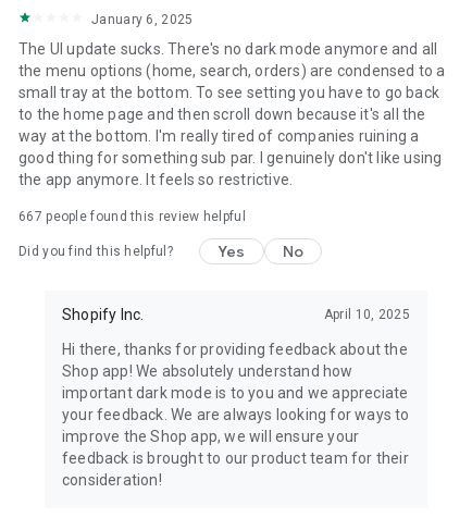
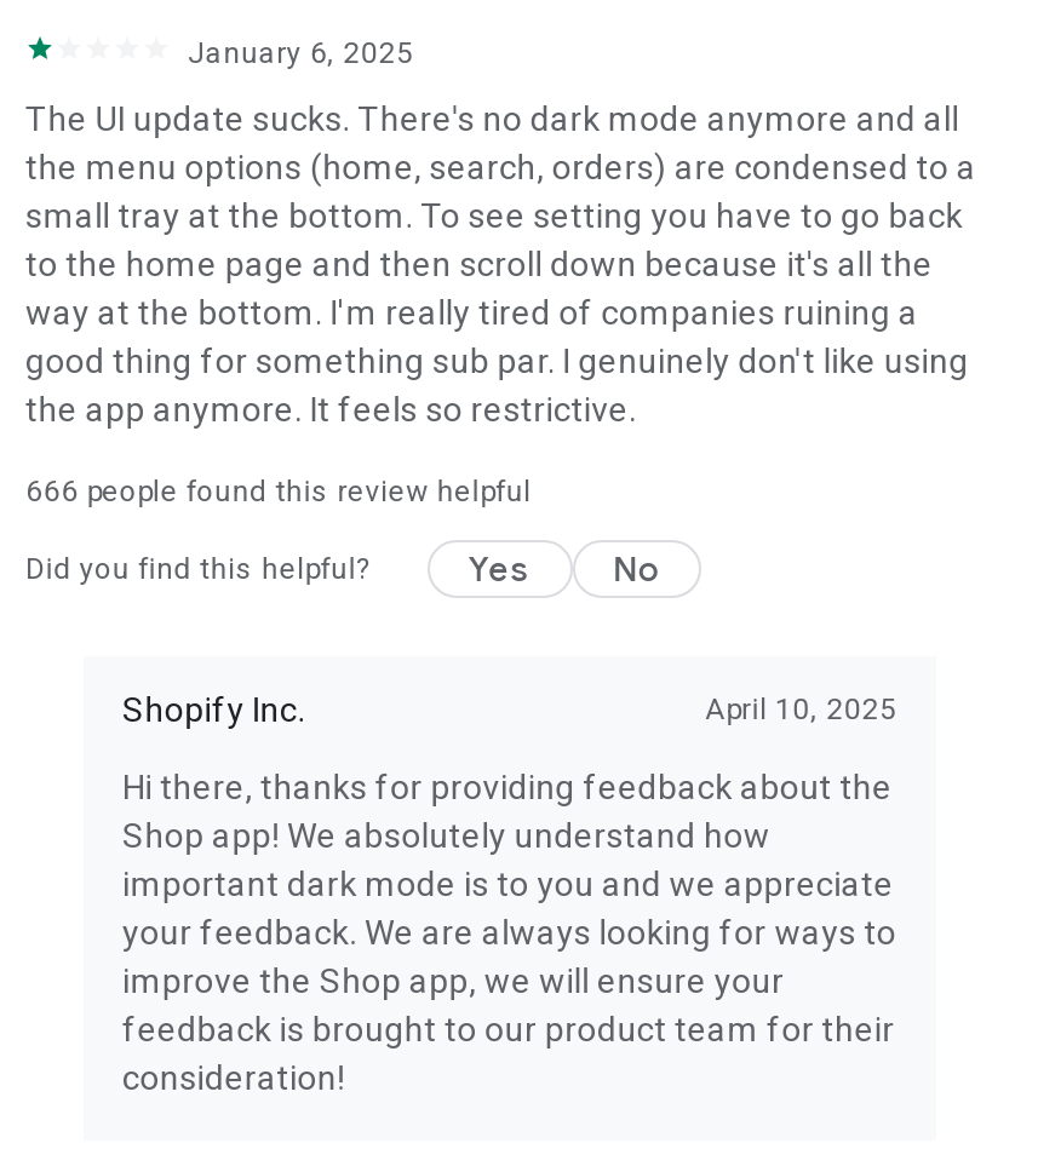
- 667 people found this review helpful
+ 666 people found this review helpful
